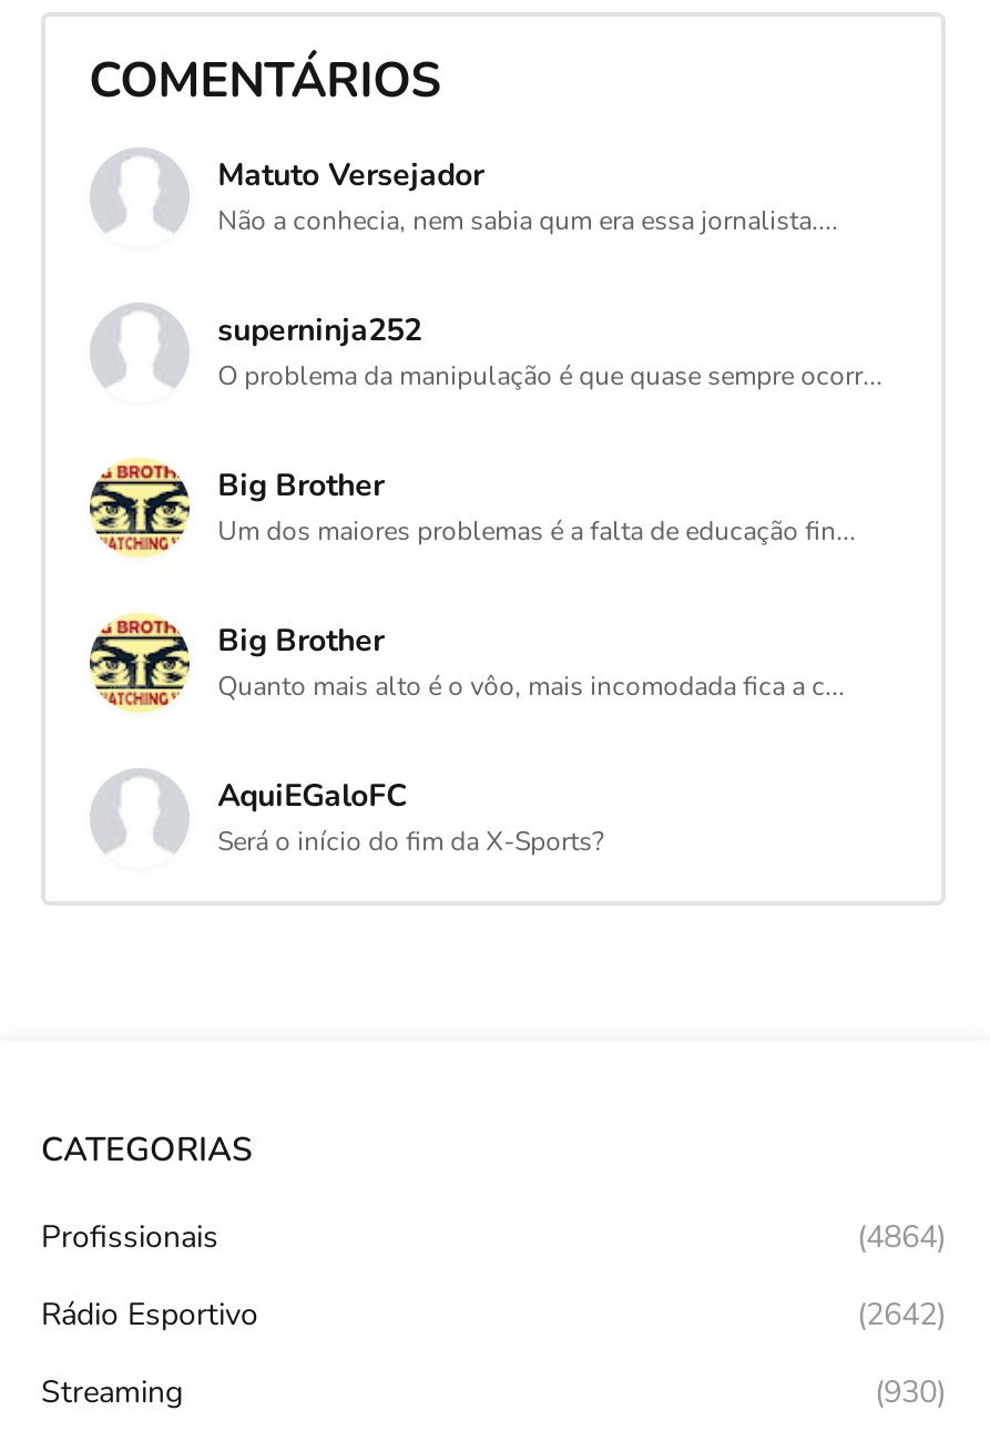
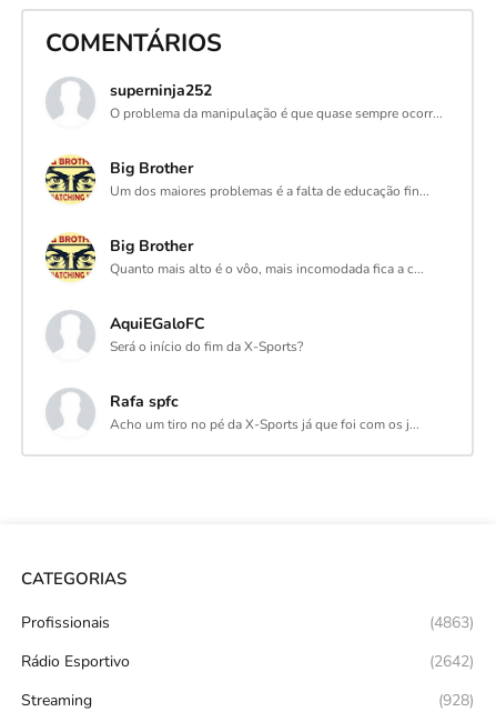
- Matuto Versejador
- Não a conhecia, nem sabia qum era essa jornalista....

moved up: [image] | superninja252 | O problema da manipulação é que quase sempre ocorr... | ... | AquiEGaloFC | Será o início do fim da X-Sports?

+ Rafa spfc
+ Acho um tiro no pé da X-Sports já que foi com os j...

- (4864)
+ (4863)

- (930)
+ (928)
